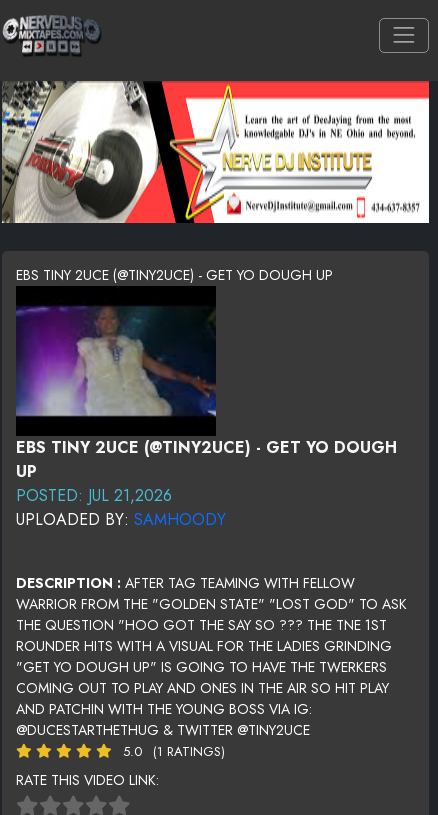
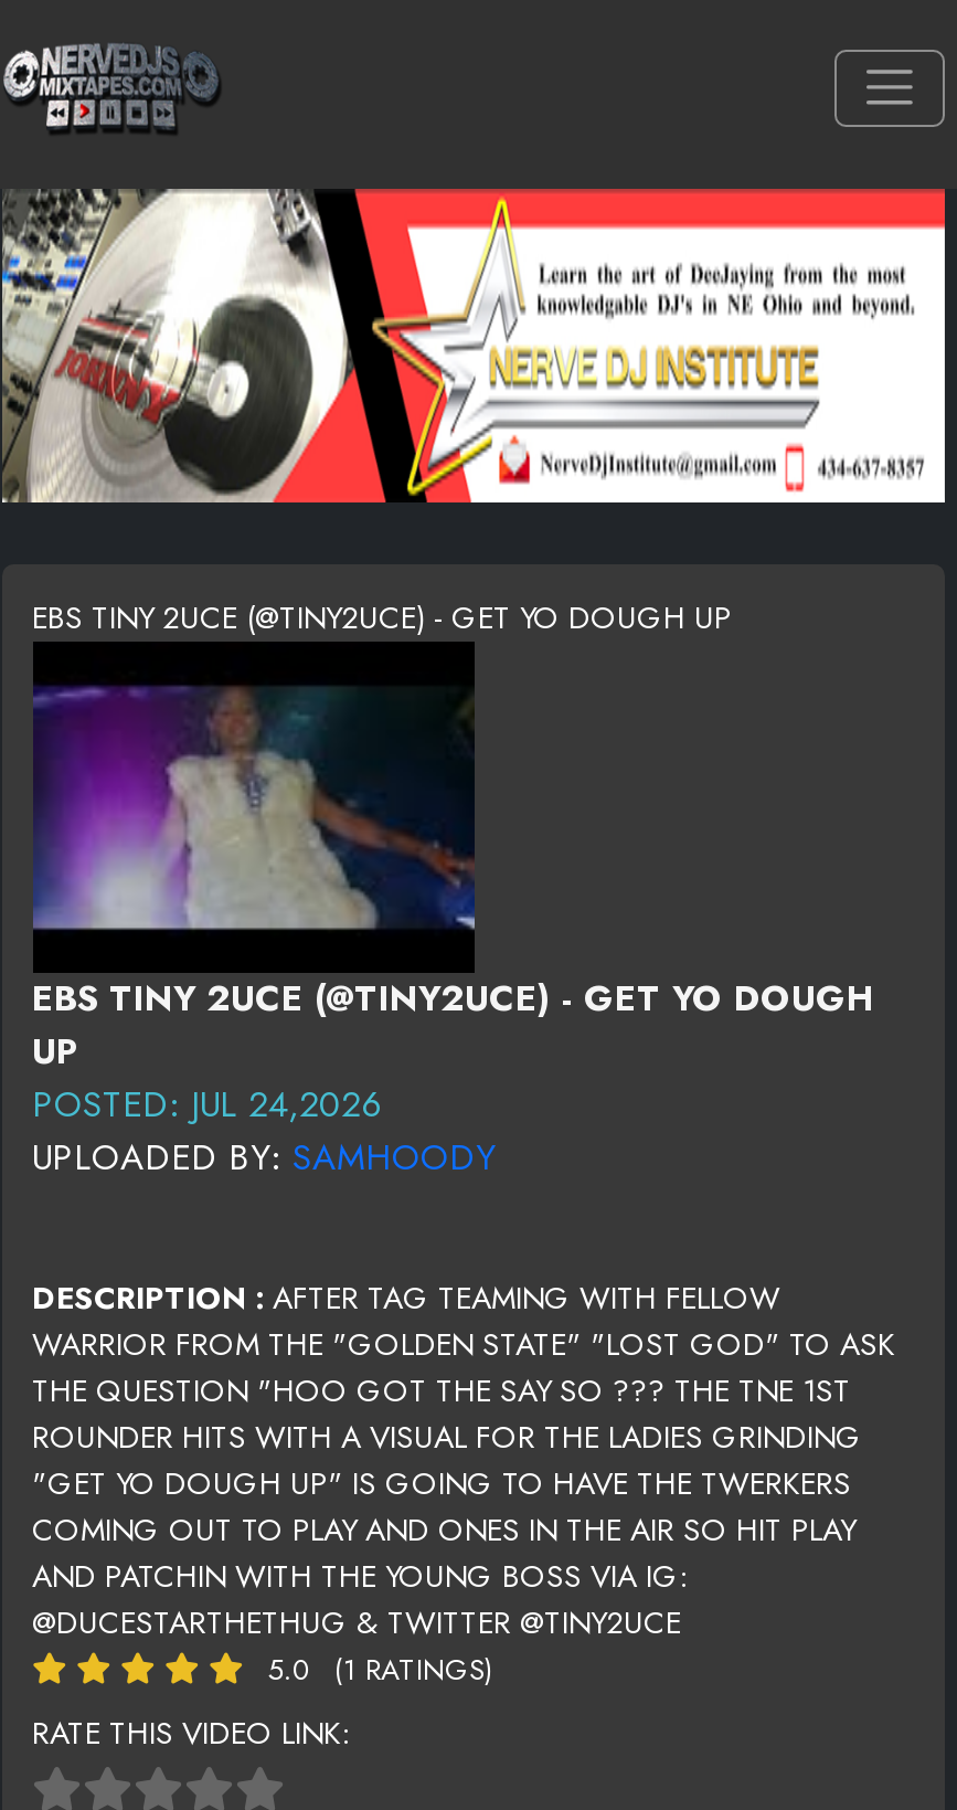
- POSTED: JUL 21,2026
+ POSTED: JUL 24,2026
